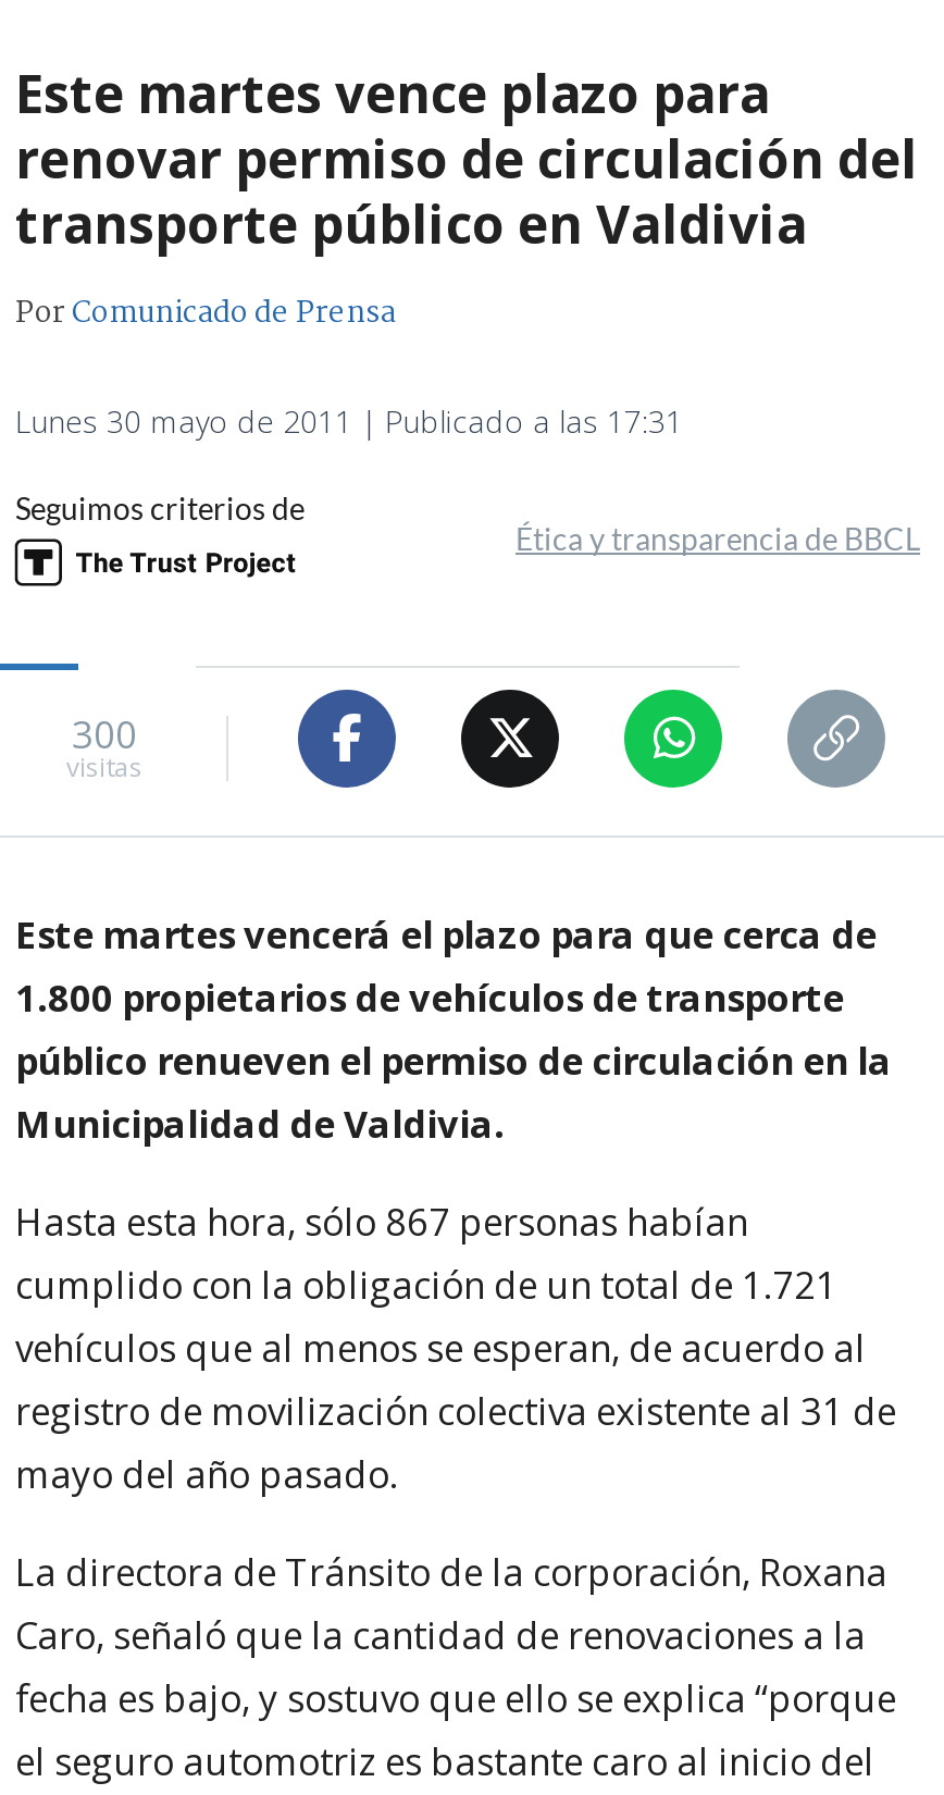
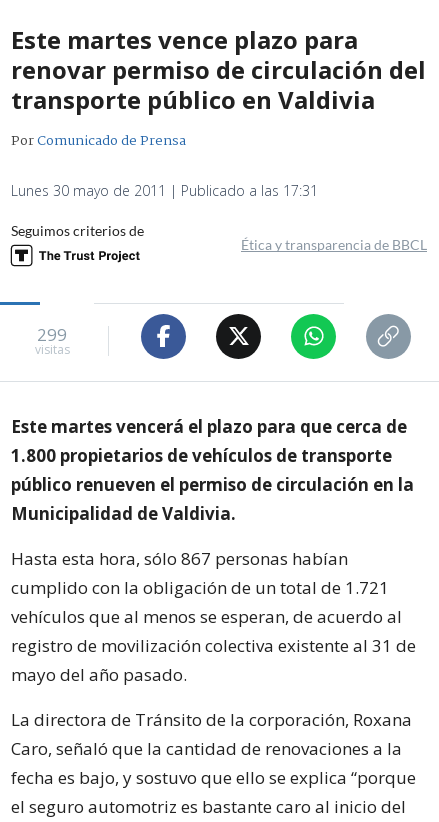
- 300
+ 299
